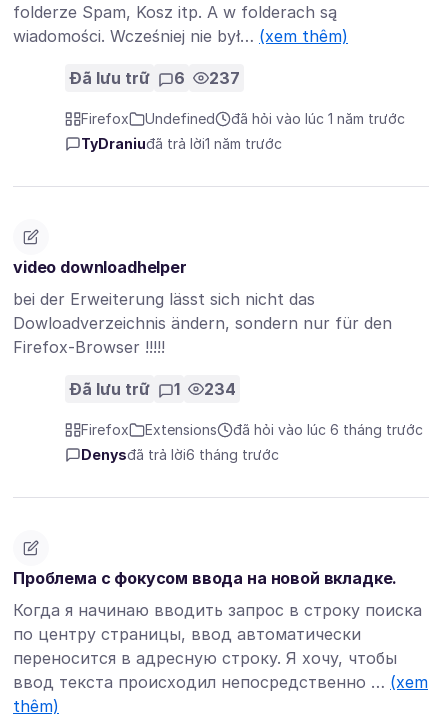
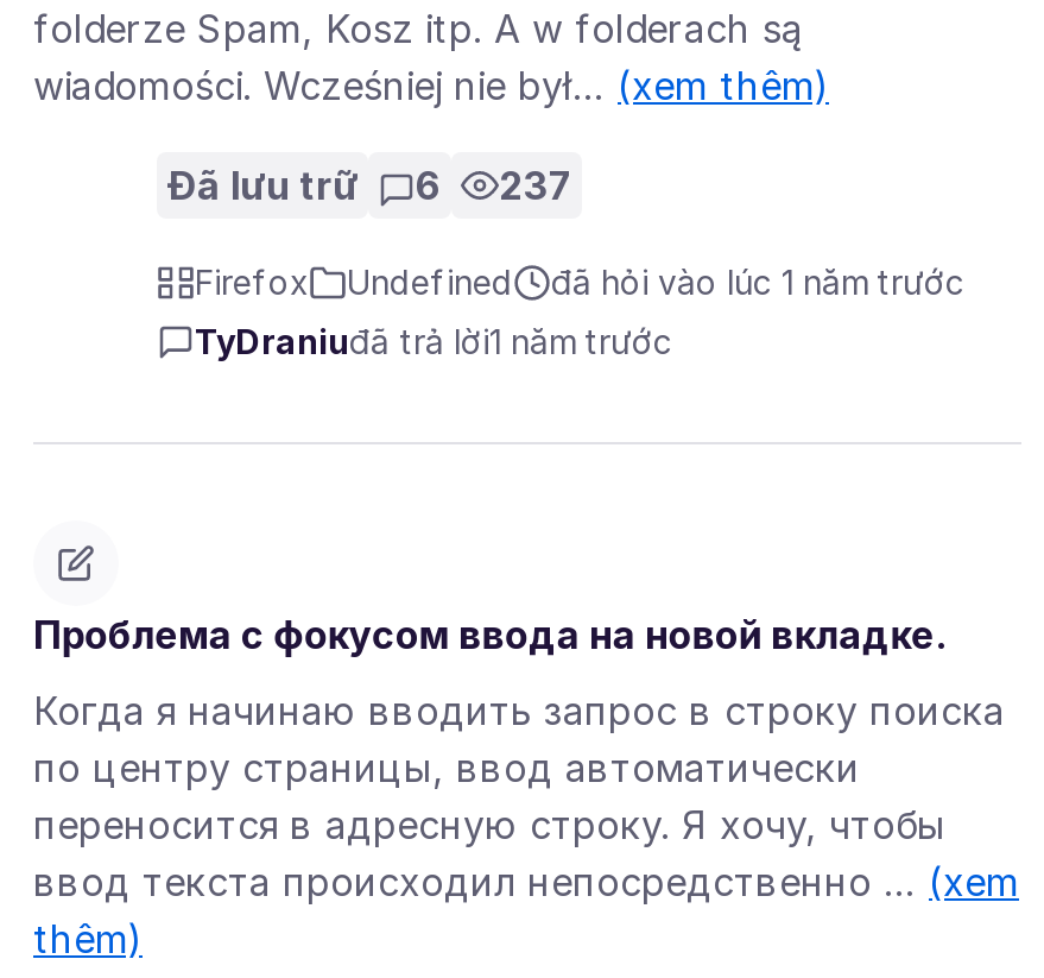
- video downloadhelper
- bei der Erweiterung lässt sich nicht das
- Dowloadverzeichnis ändern, sondern nur für den
- Firefox-Browser !!!!!
- Đã lưu trữ
- 1
- 234
- Firefox
- Extensions
- đã hỏi vào lúc 6 tháng trước
- Denysđã trả lời6 tháng trước
